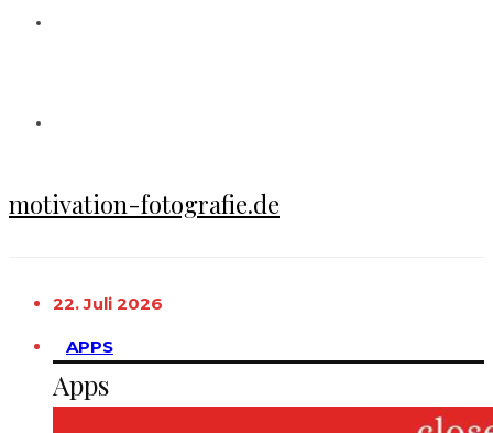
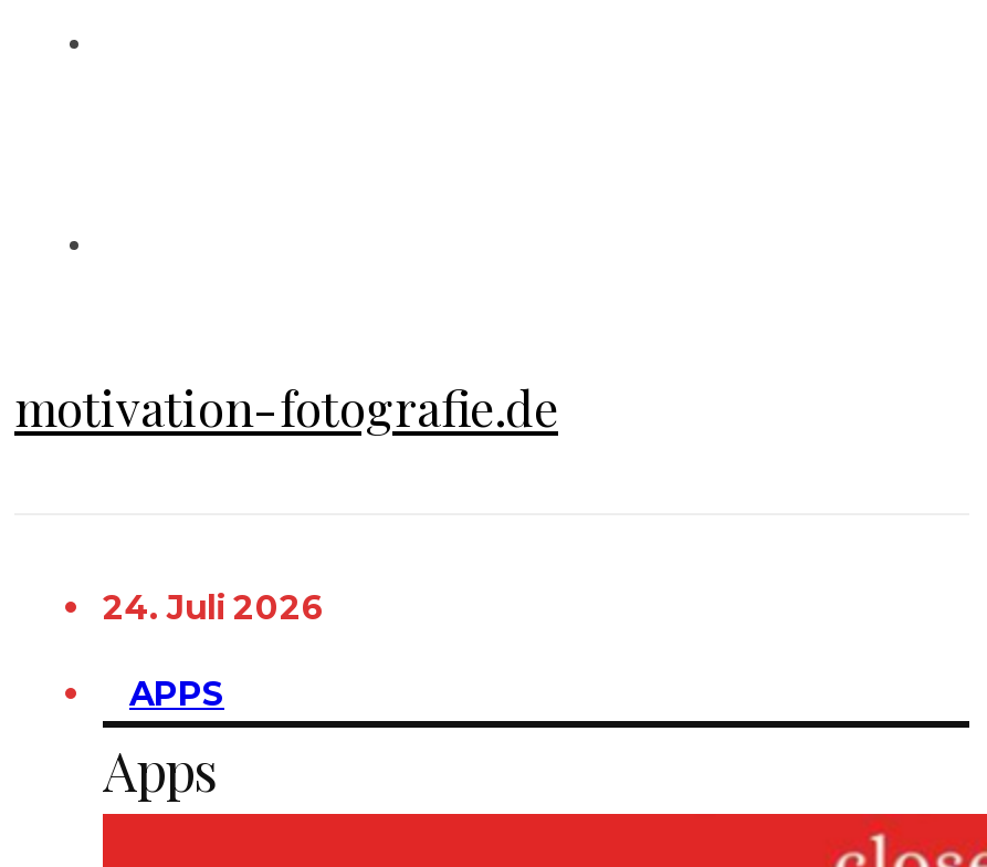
- 22. Juli 2026
+ 24. Juli 2026
